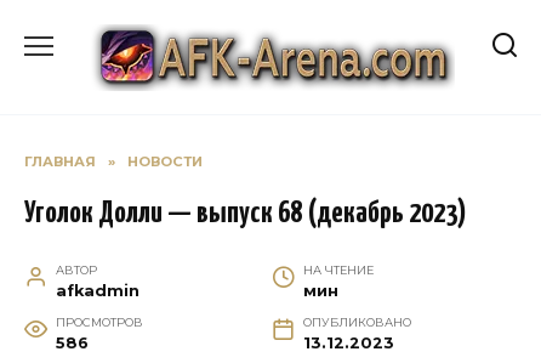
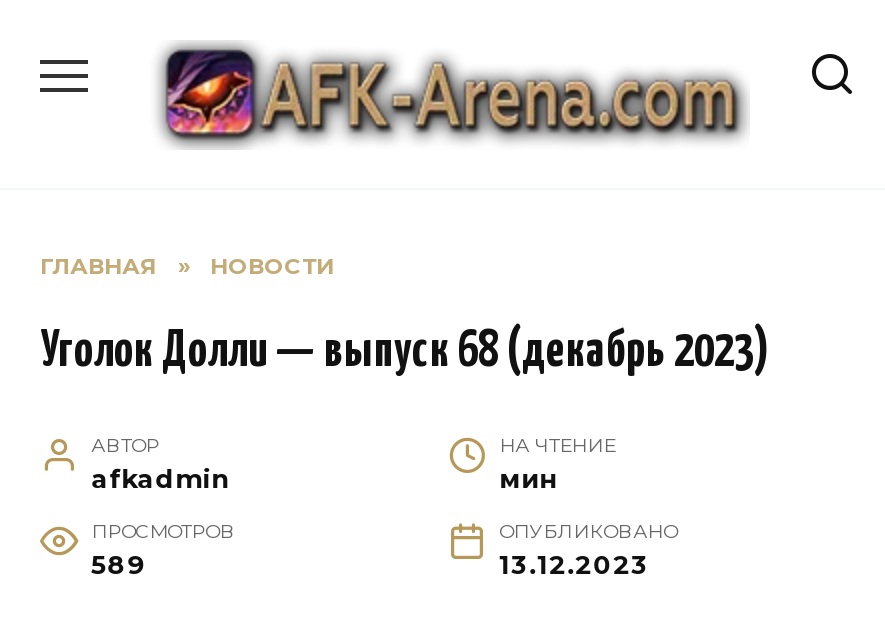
- 586
+ 589
